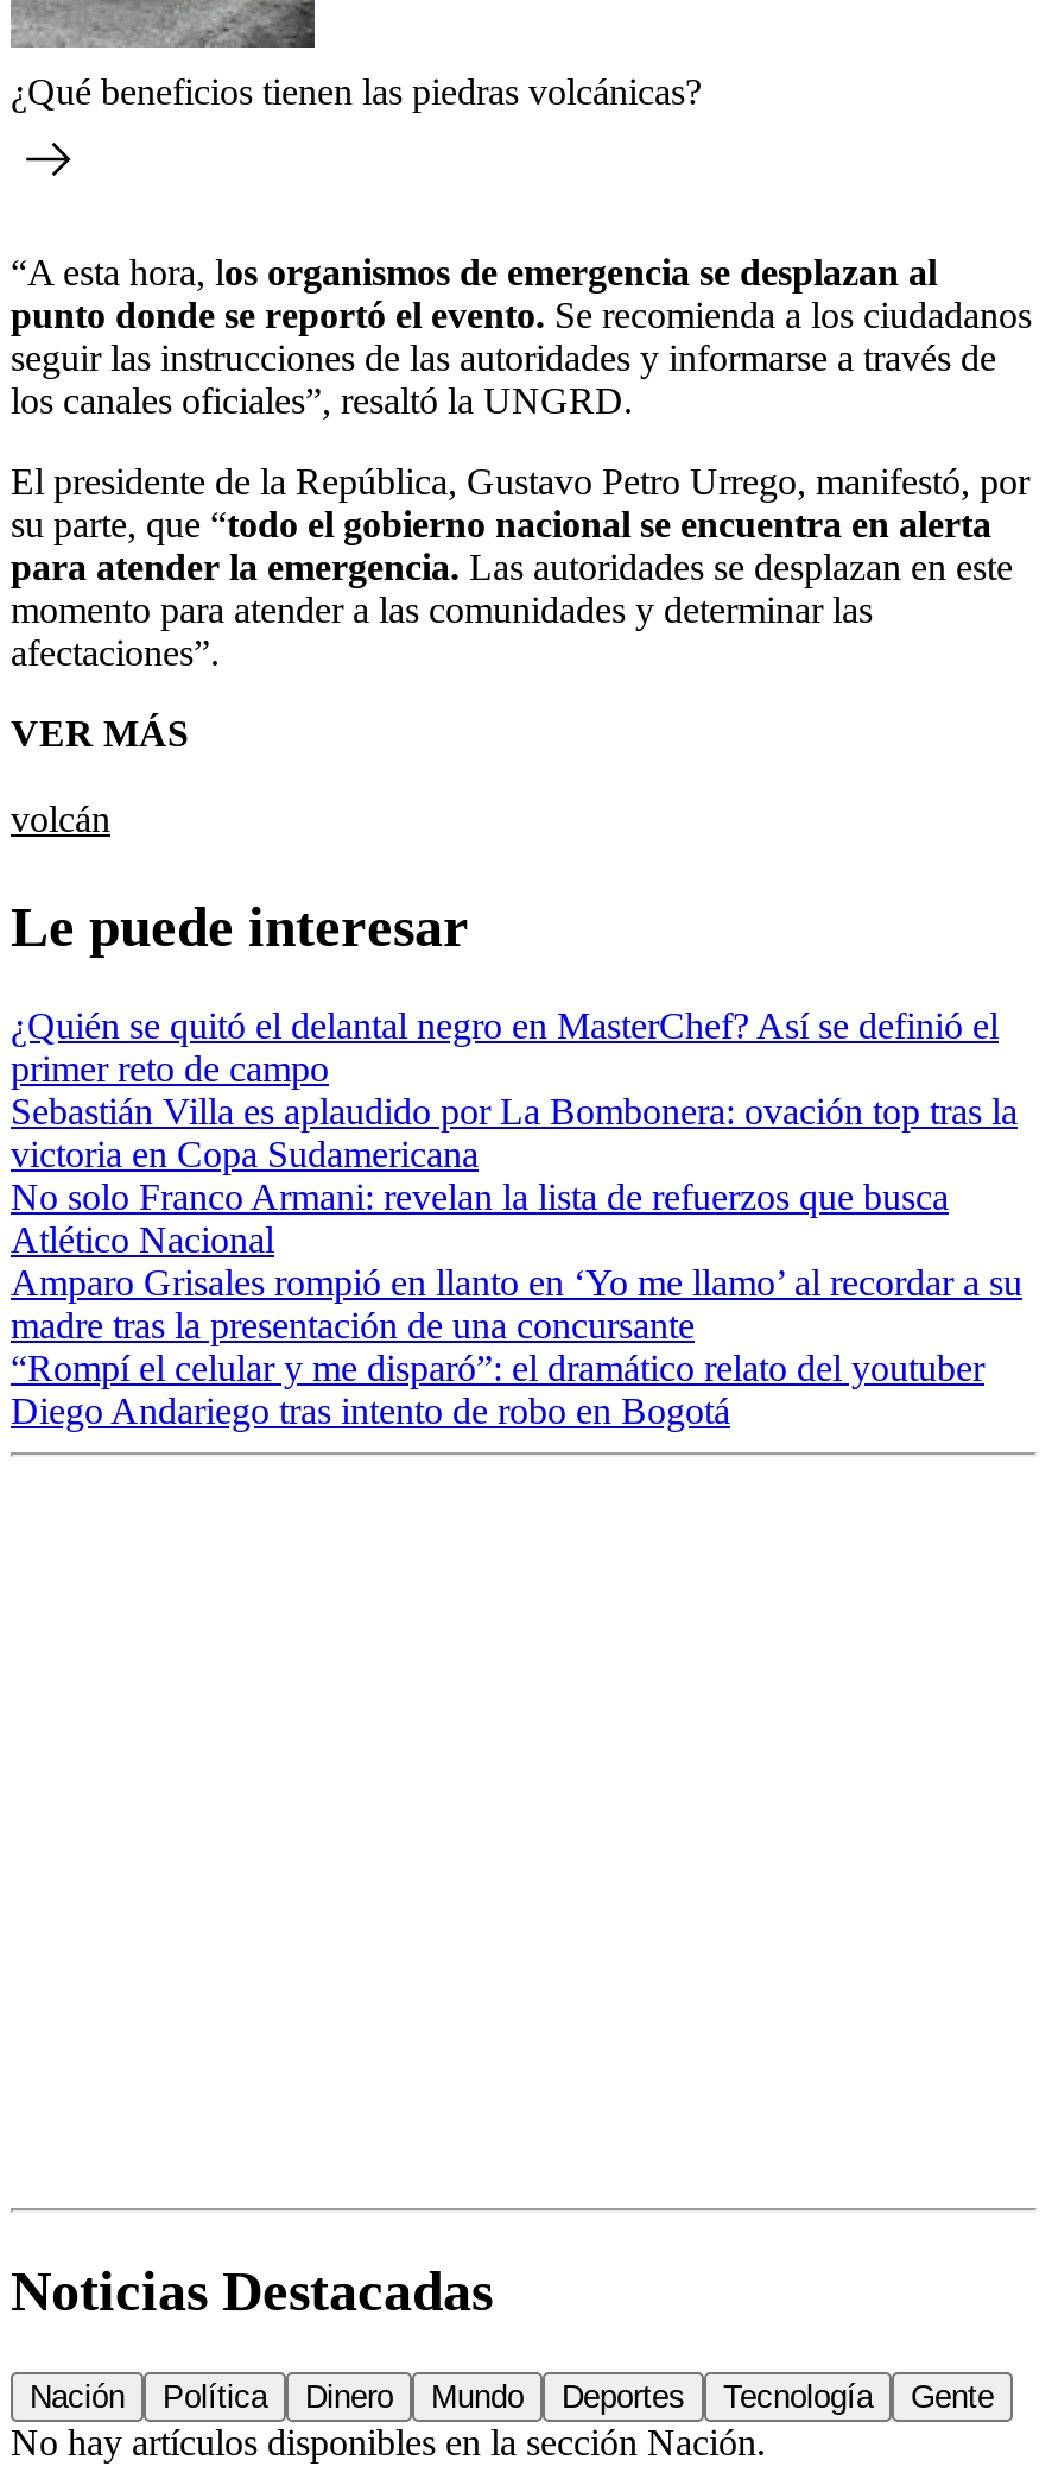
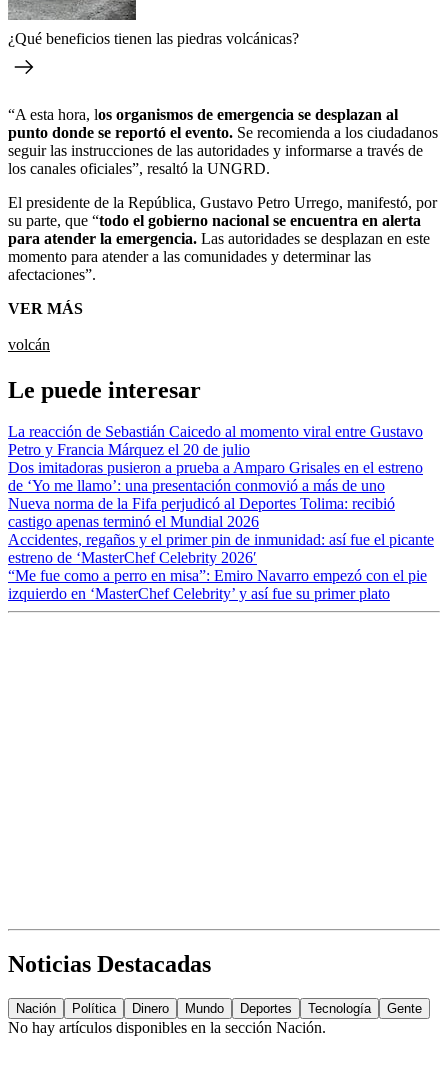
- ¿Quién se quitó el delantal negro en MasterChef? Así se definió el
- primer reto de campo
- Sebastián Villa es aplaudido por La Bombonera: ovación top tras la
- victoria en Copa Sudamericana
- No solo Franco Armani: revelan la lista de refuerzos que busca
- Atlético Nacional
- Amparo Grisales rompió en llanto en ‘Yo me llamo’ al recordar a su
- madre tras la presentación de una concursante
- “Rompí el celular y me disparó”: el dramático relato del youtuber
- Diego Andariego tras intento de robo en Bogotá
+ La reacción de Sebastián Caicedo al momento viral entre Gustavo
+ Petro y Francia Márquez el 20 de julio
+ Dos imitadoras pusieron a prueba a Amparo Grisales en el estreno
+ de ‘Yo me llamo’: una presentación conmovió a más de uno
+ Nueva norma de la Fifa perjudicó al Deportes Tolima: recibió
+ castigo apenas terminó el Mundial 2026
+ Accidentes, regaños y el primer pin de inmunidad: así fue el picante
+ estreno de ‘MasterChef Celebrity 2026′
+ “Me fue como a perro en misa”: Emiro Navarro empezó con el pie
+ izquierdo en ‘MasterChef Celebrity’ y así fue su primer plato
